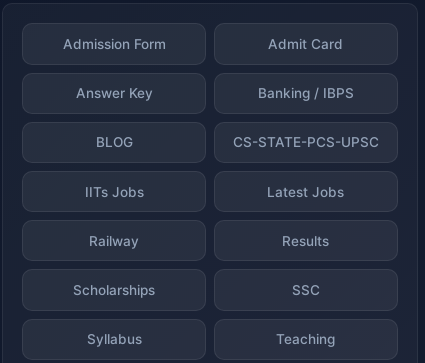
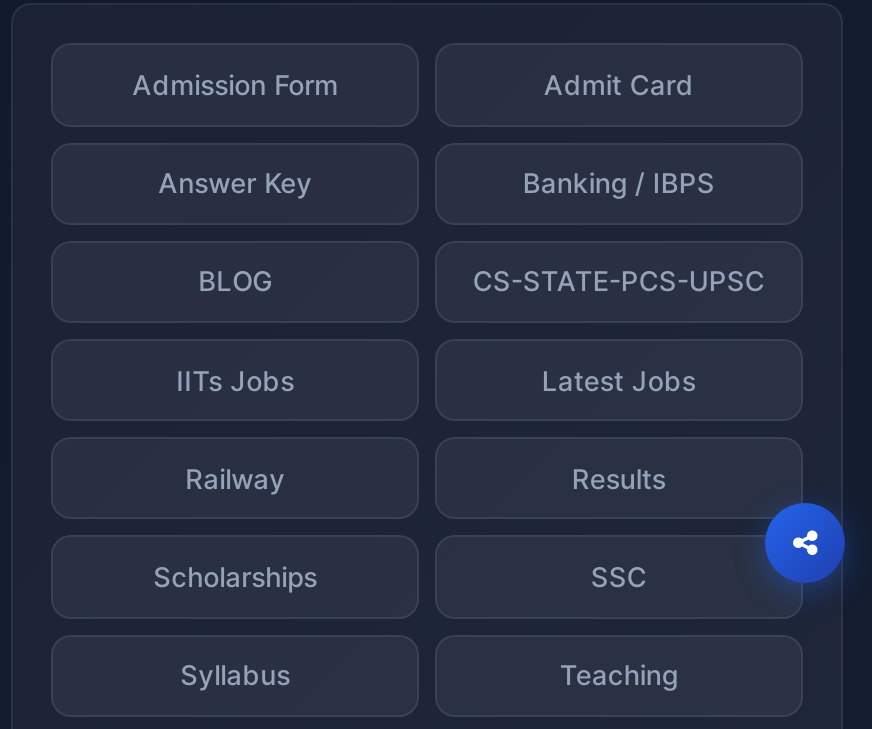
+ [image]
